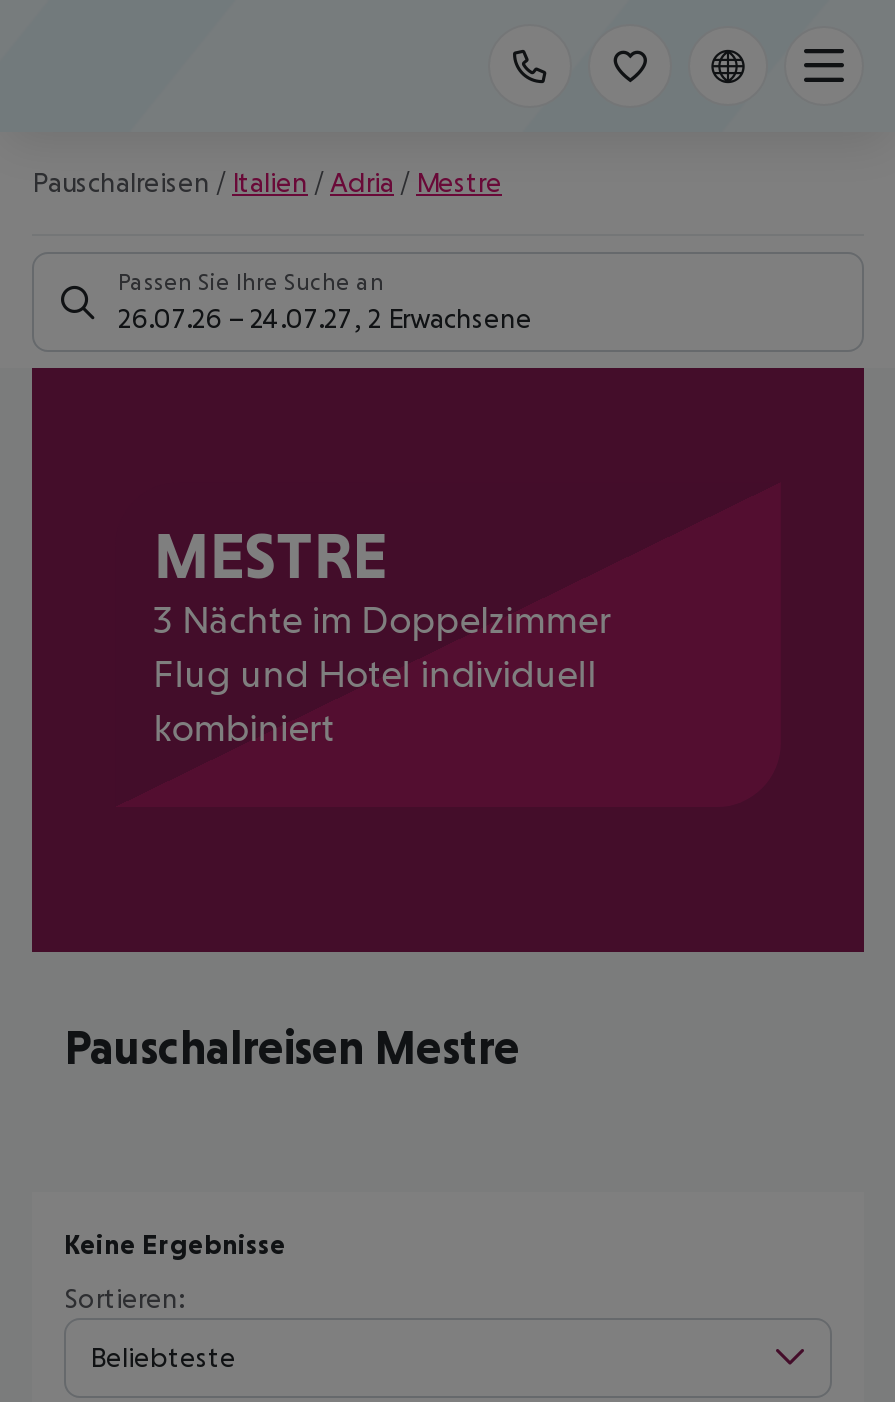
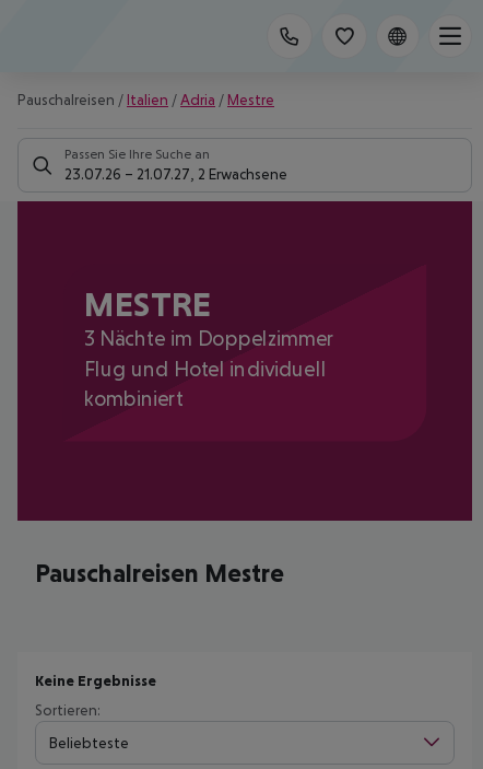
- 26.07.26 – 24.07.27, 2 Erwachsene
+ 23.07.26 – 21.07.27, 2 Erwachsene
